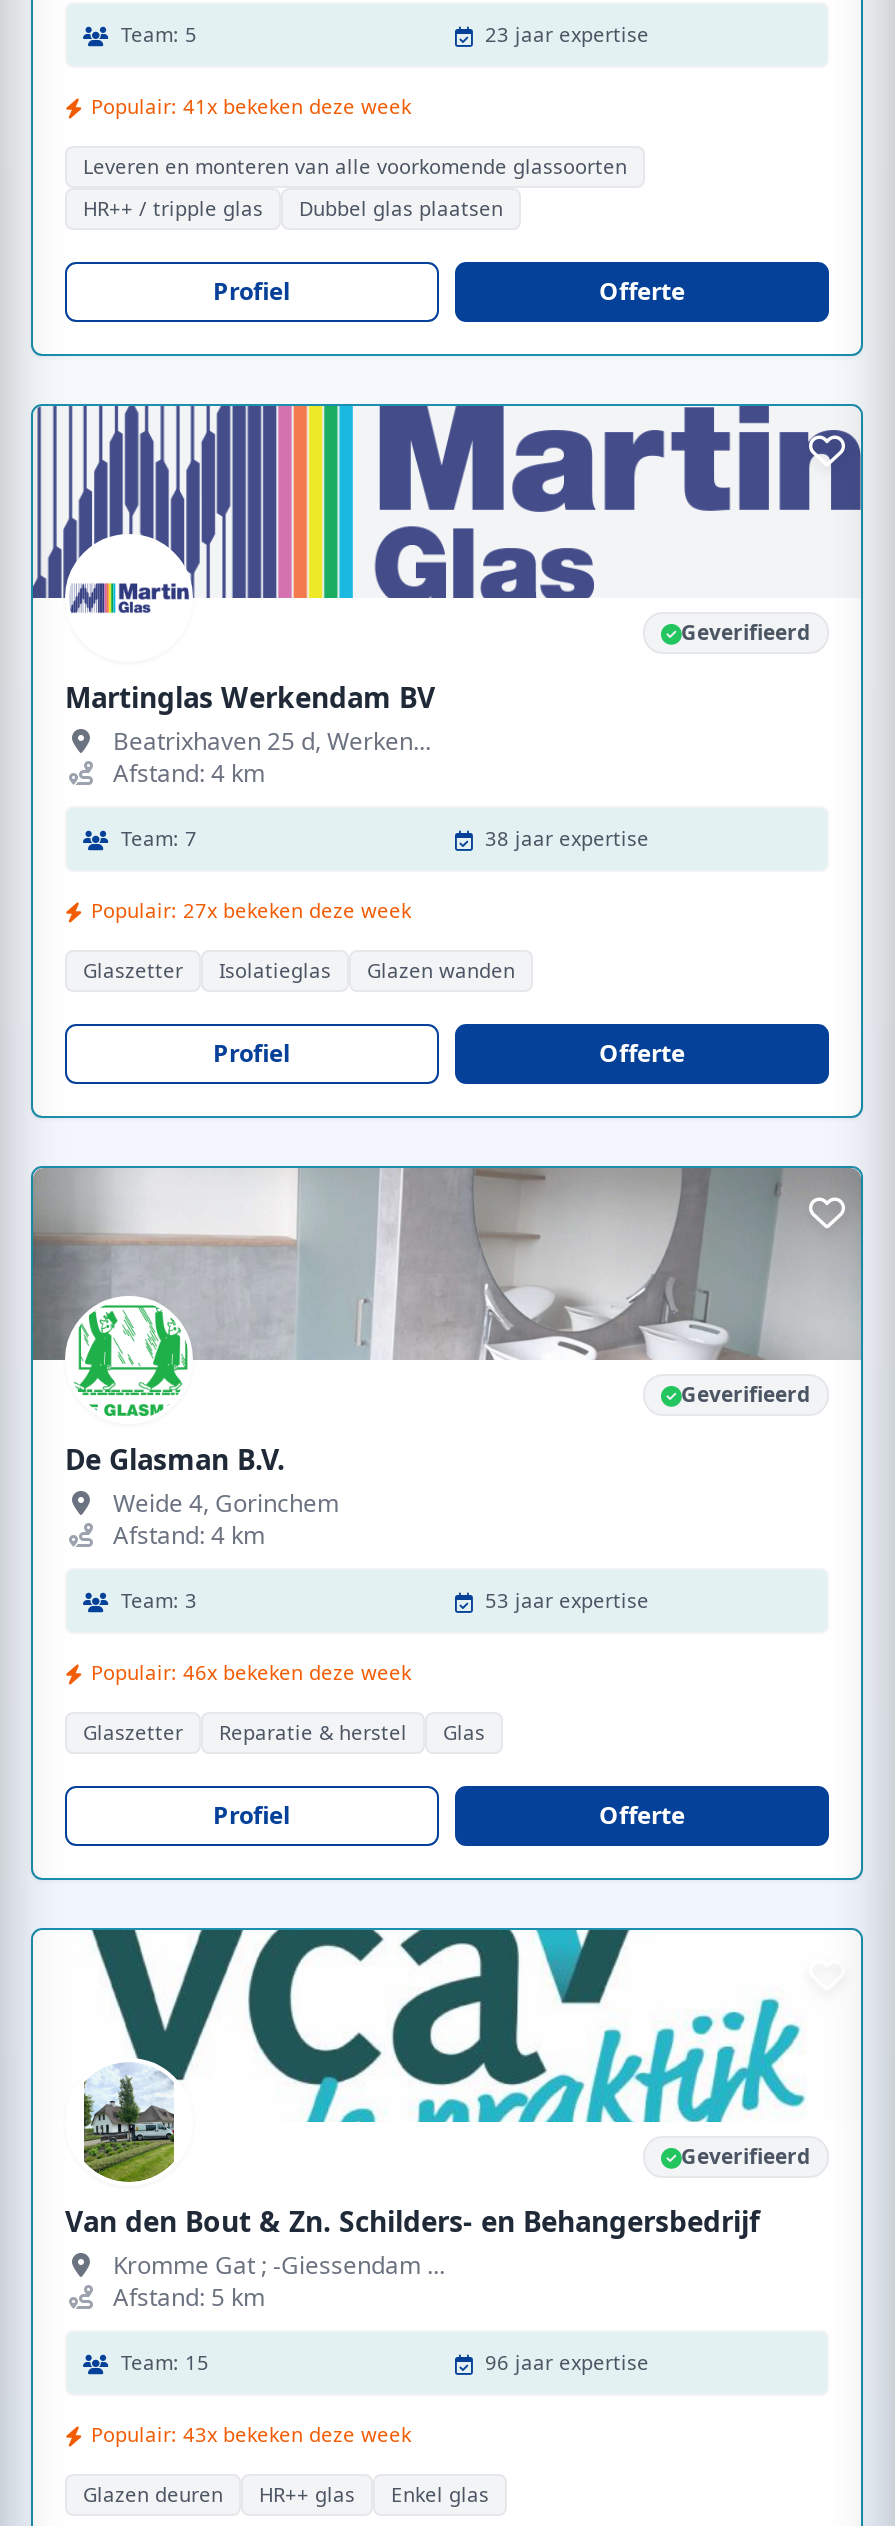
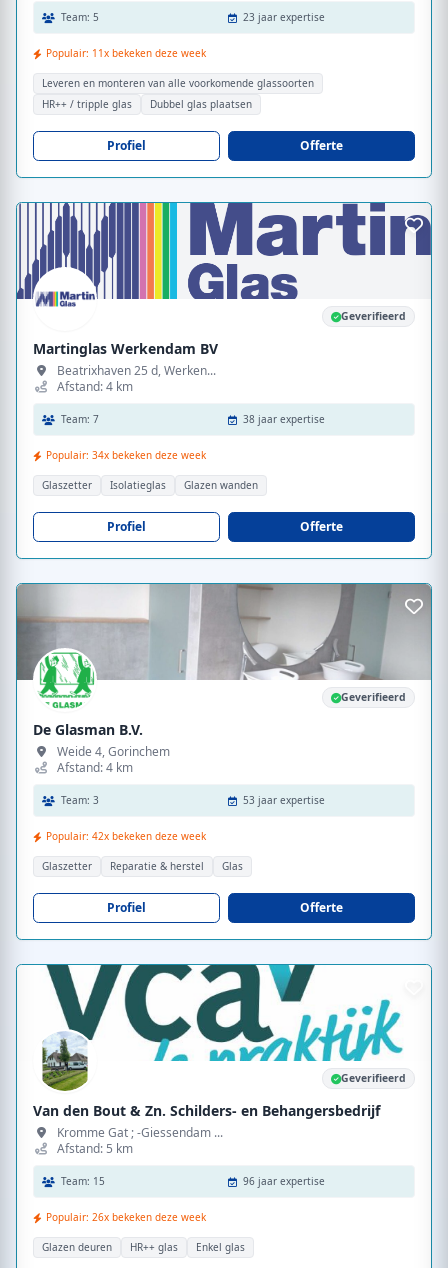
- Populair: 41x bekeken deze week
+ Populair: 11x bekeken deze week

- Populair: 27x bekeken deze week
+ Populair: 34x bekeken deze week

- Populair: 46x bekeken deze week
+ Populair: 42x bekeken deze week

- Populair: 43x bekeken deze week
+ Populair: 26x bekeken deze week
